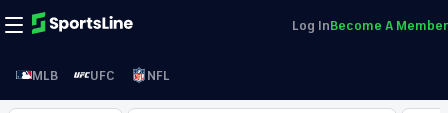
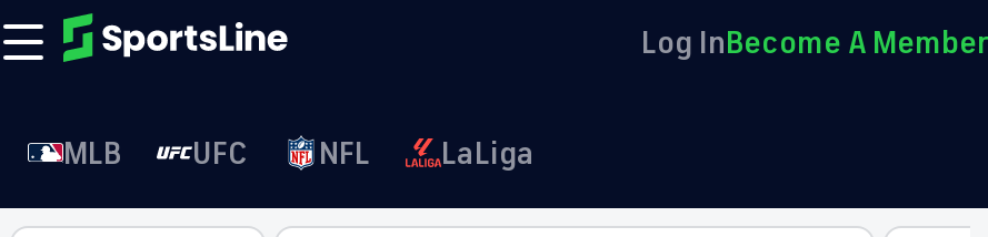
+ LaLiga
